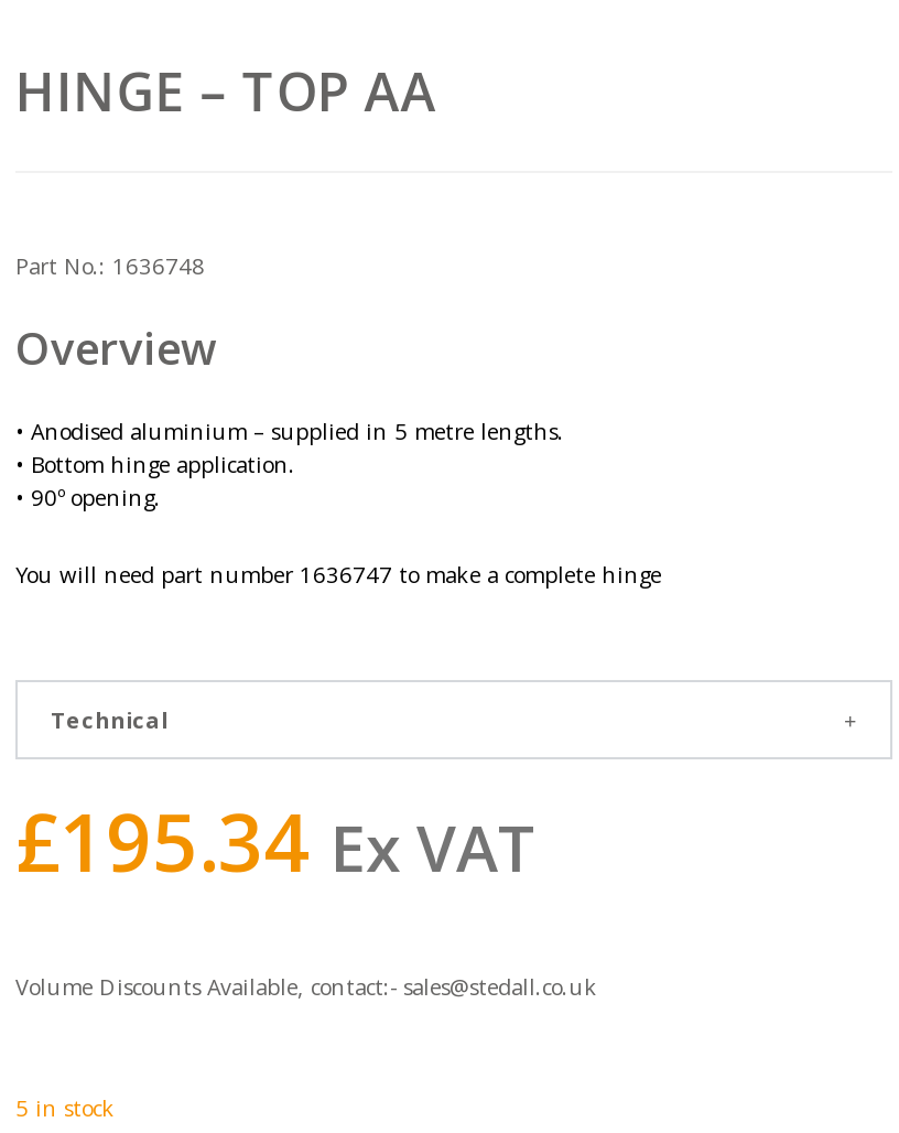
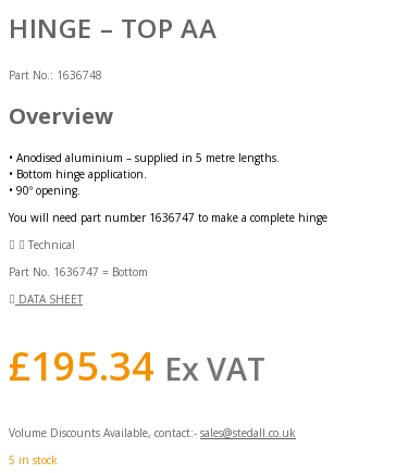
moved up: Technical

+ Part No. 1636747 = Bottom
+ DATA SHEET
